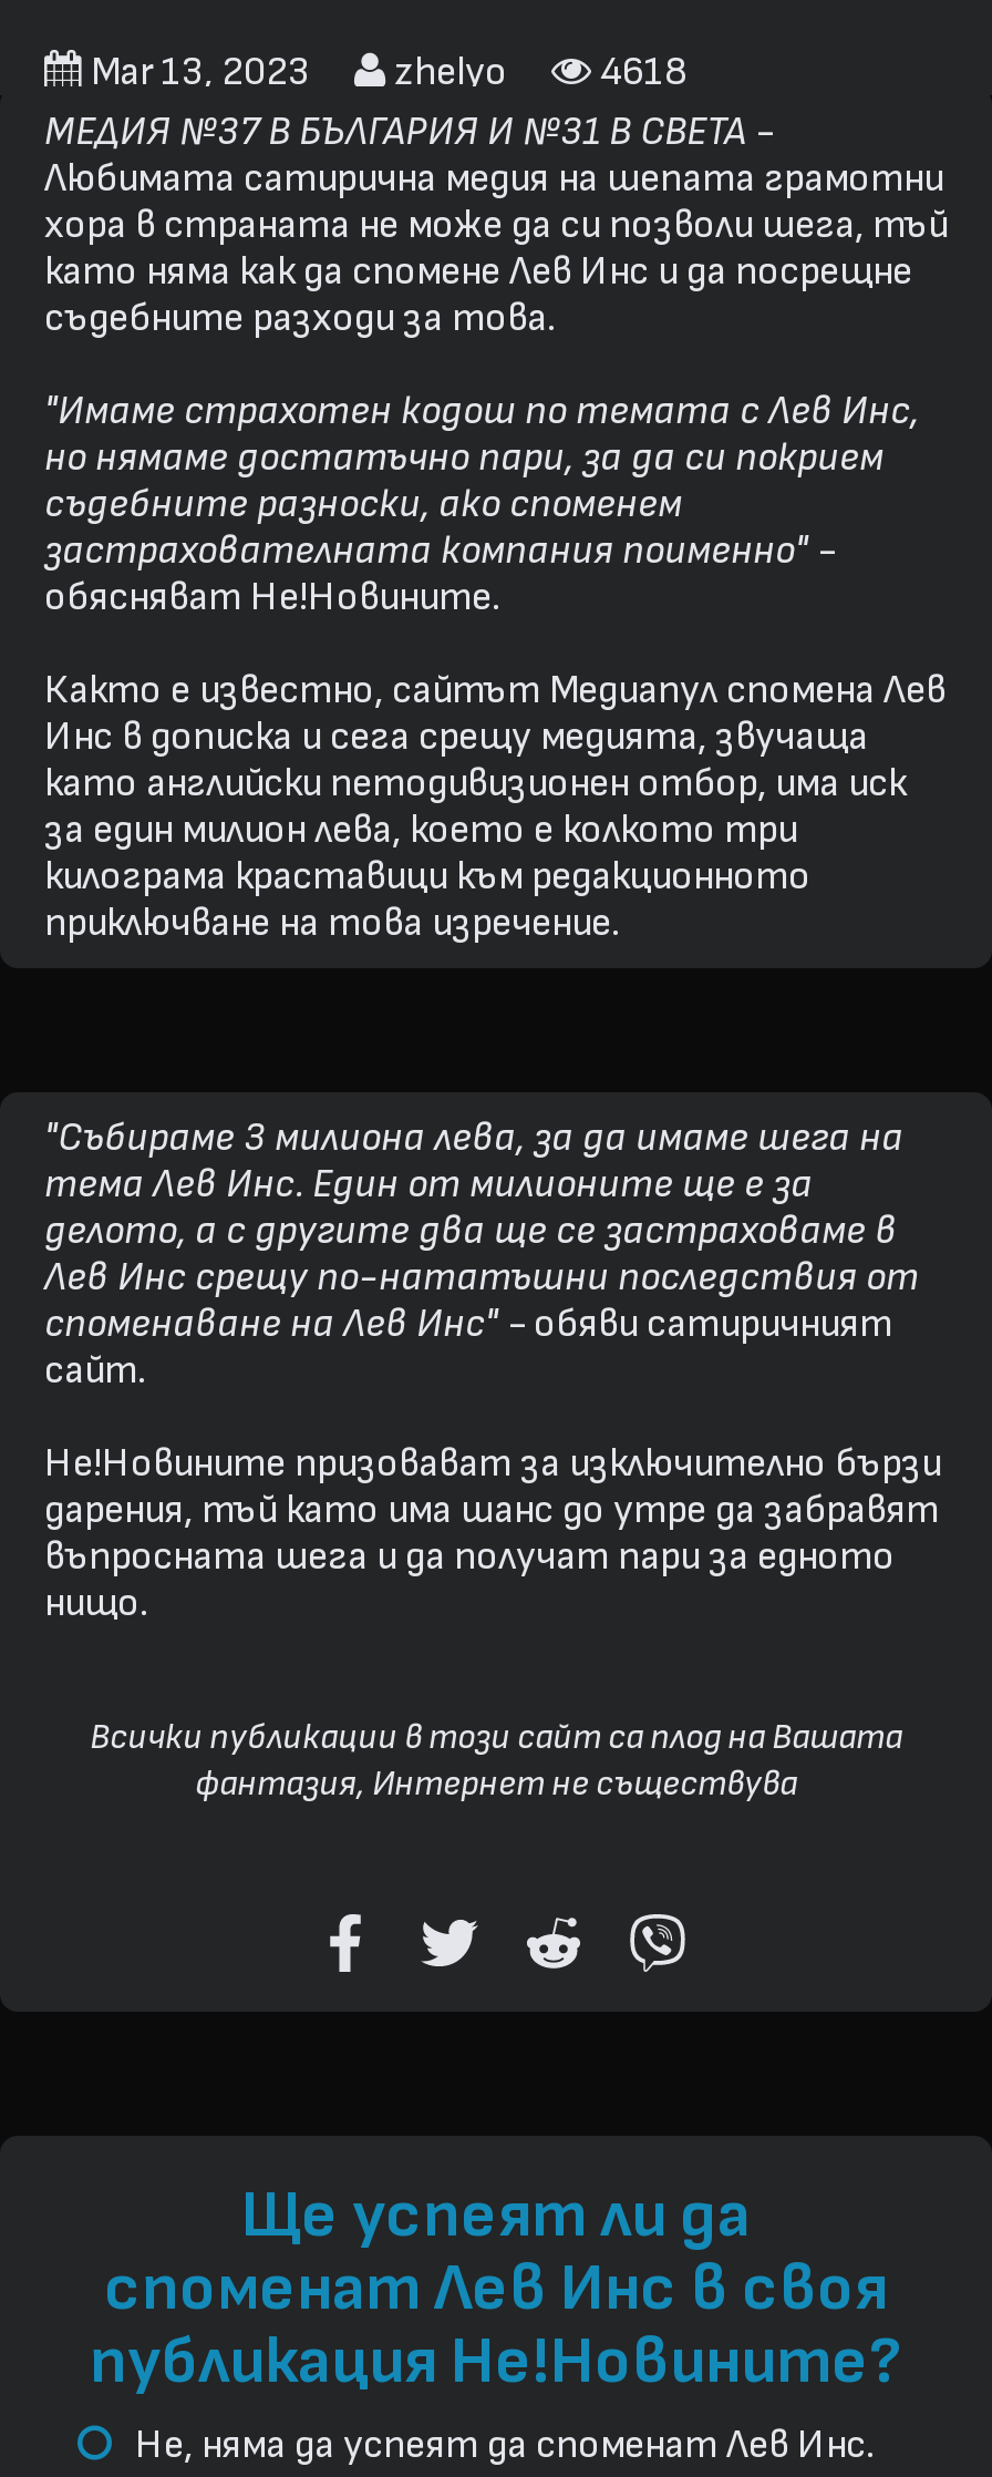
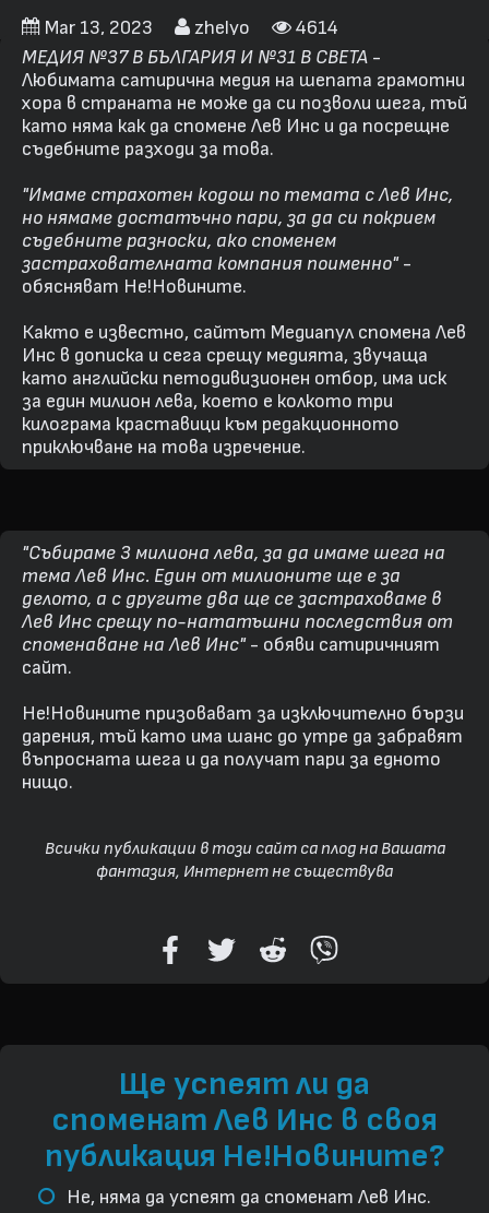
- Mar 13, 2023 zhelyo 4618
+ Mar 13, 2023 zhelyo 4614
